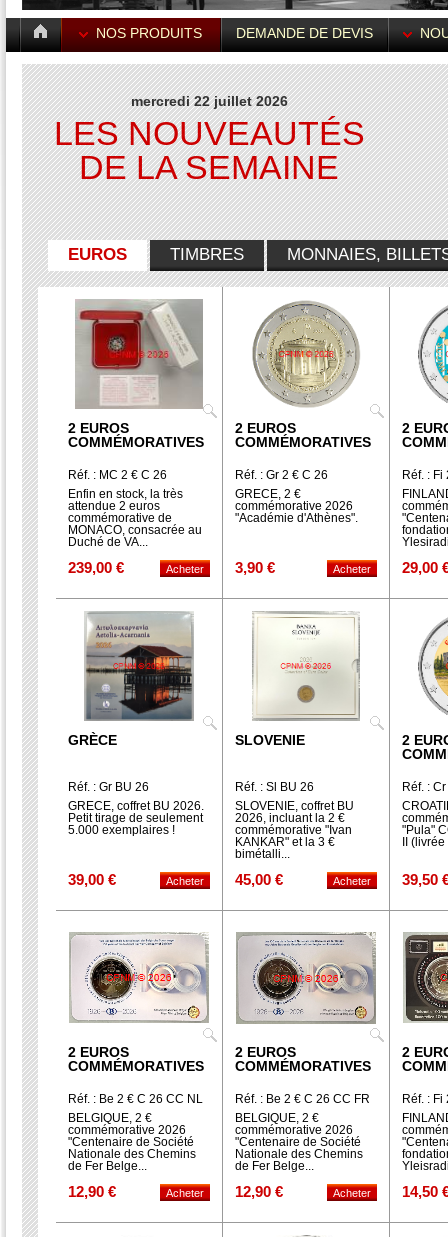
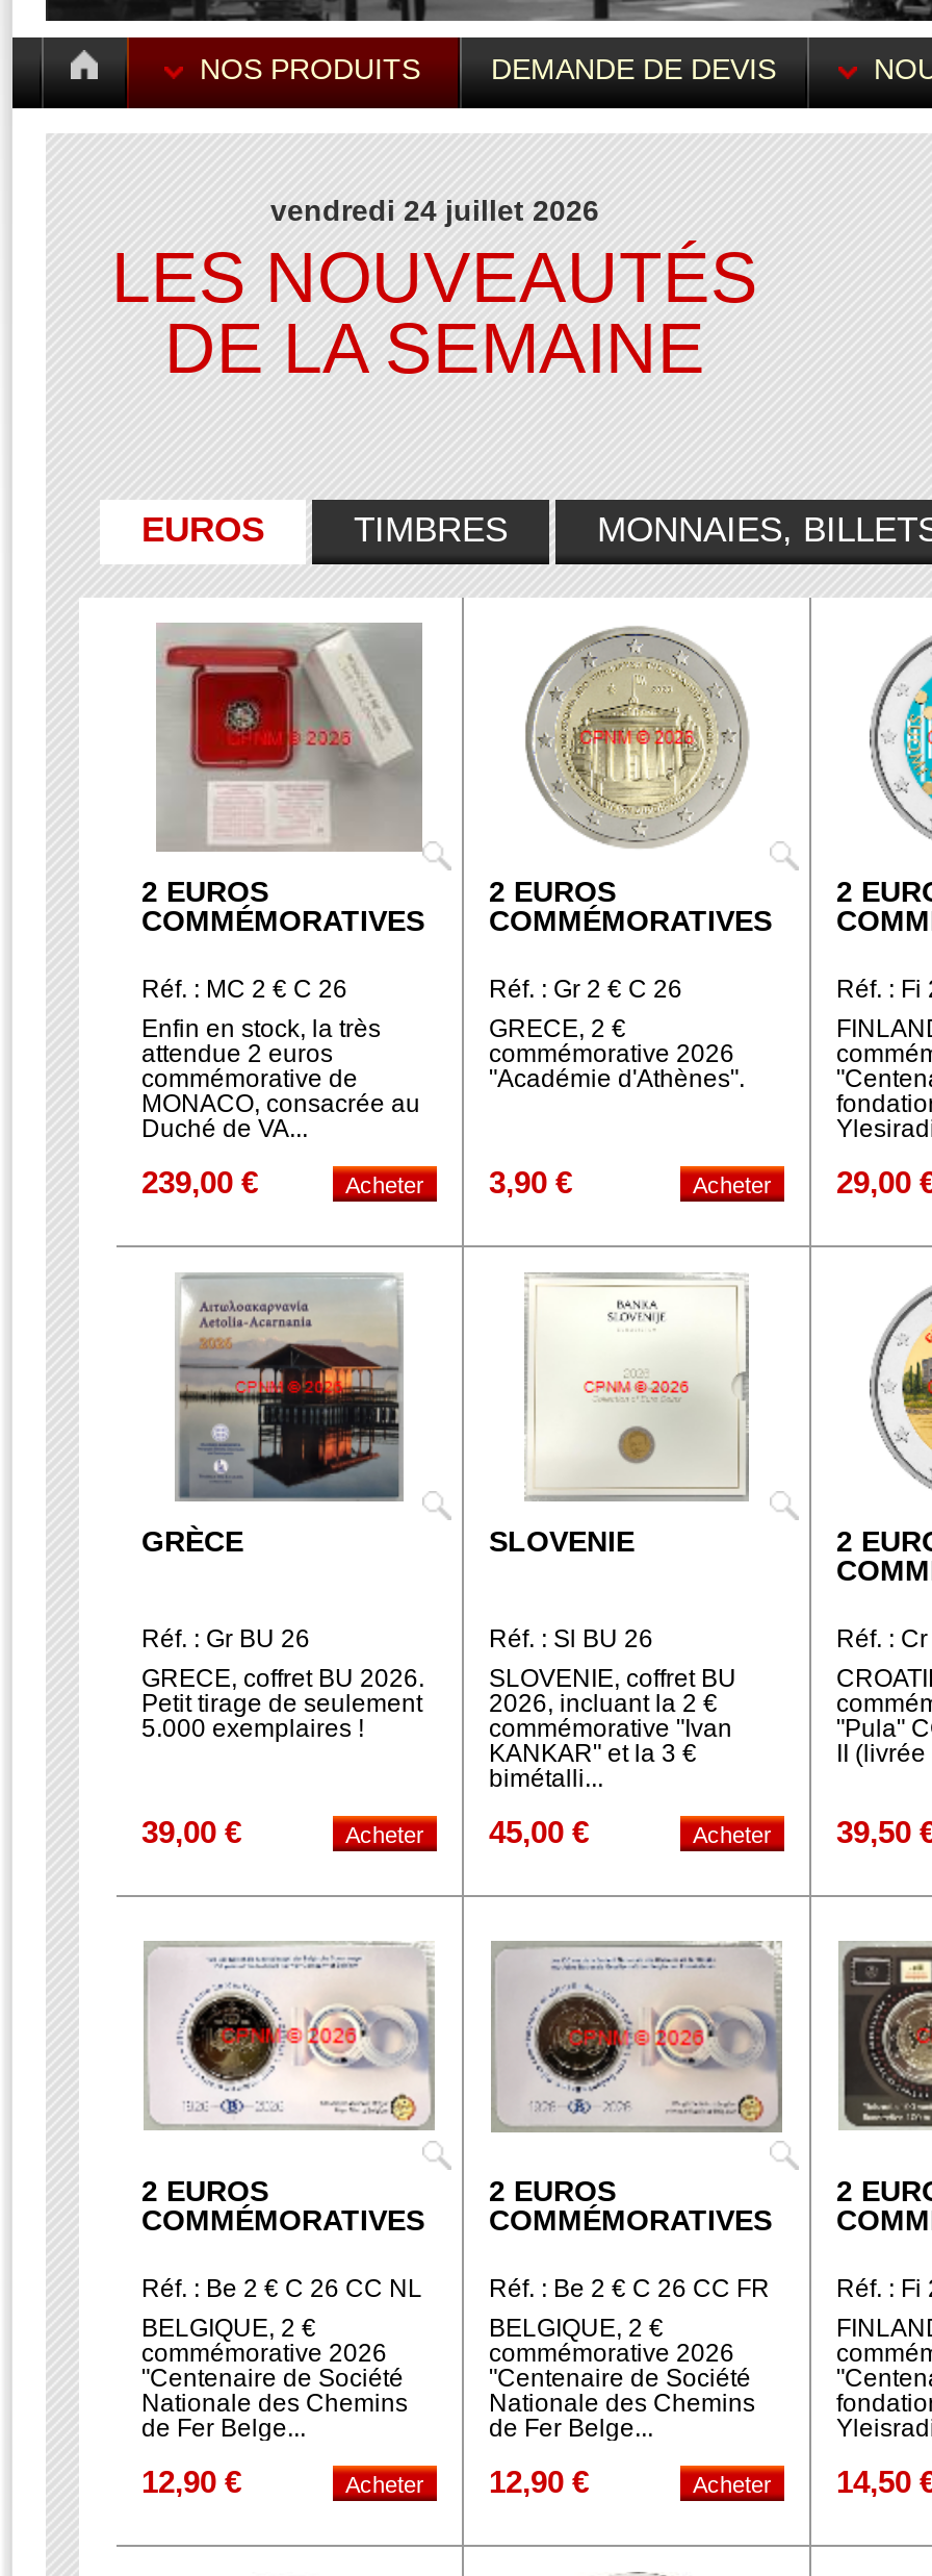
- mercredi 22 juillet 2026
+ vendredi 24 juillet 2026
